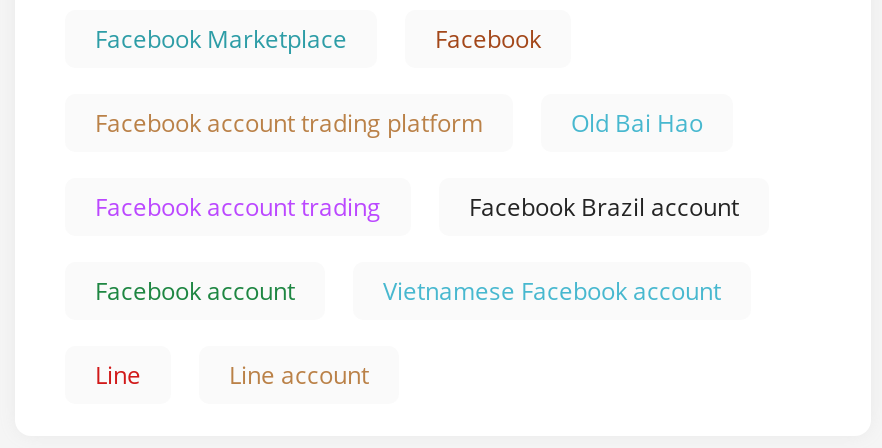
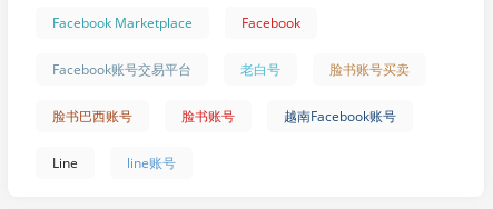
- Facebook account trading platform
- Old Bai Hao
- Facebook account trading
- Facebook Brazil account
- Facebook account
- Vietnamese Facebook account
+ Facebook账号交易平台
+ 老白号
+ 脸书账号买卖
+ 脸书巴西账号
+ 脸书账号
+ 越南Facebook账号

- Line account
+ line账号
